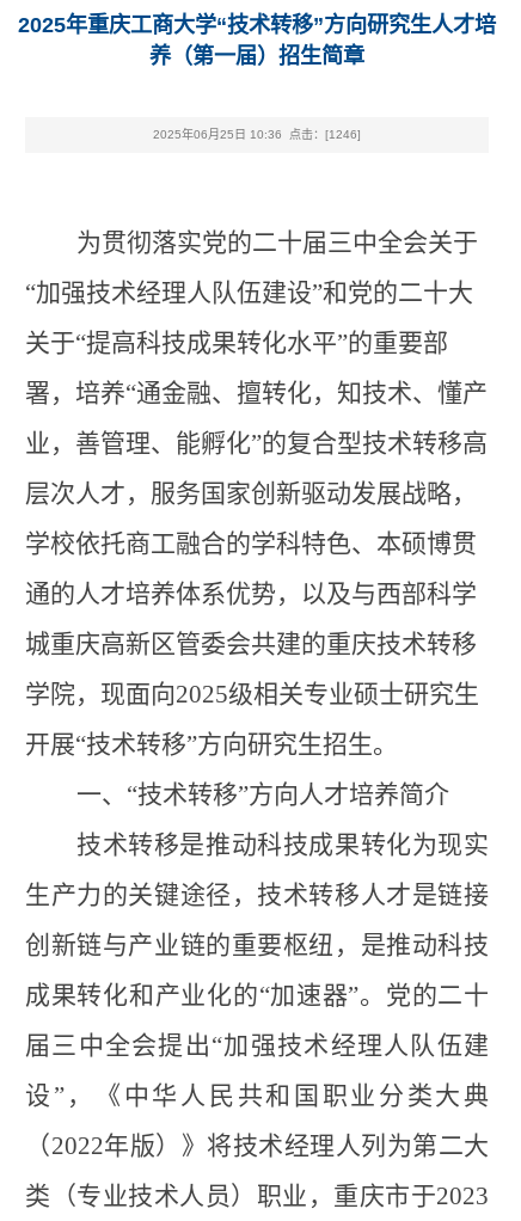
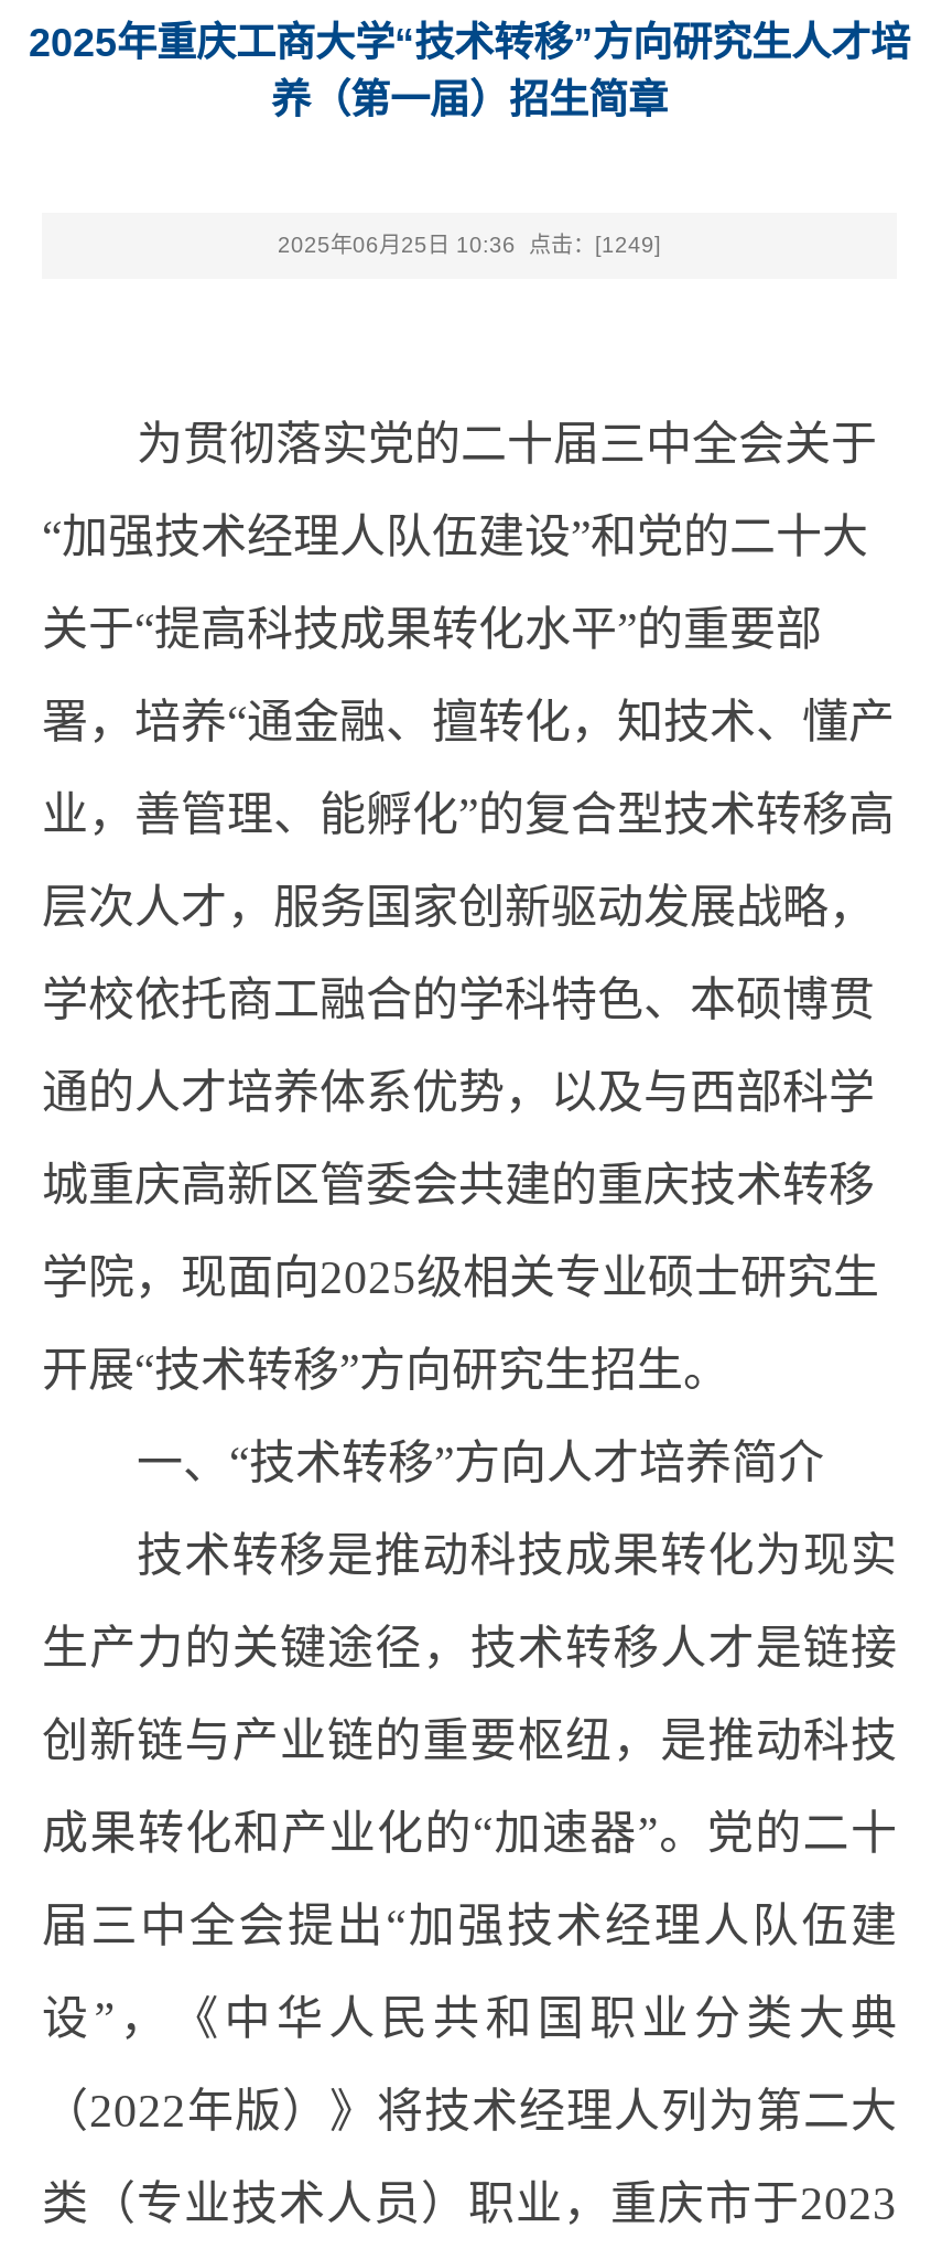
- 2025年06月25日 10:36 点击：[1246]
+ 2025年06月25日 10:36 点击：[1249]
